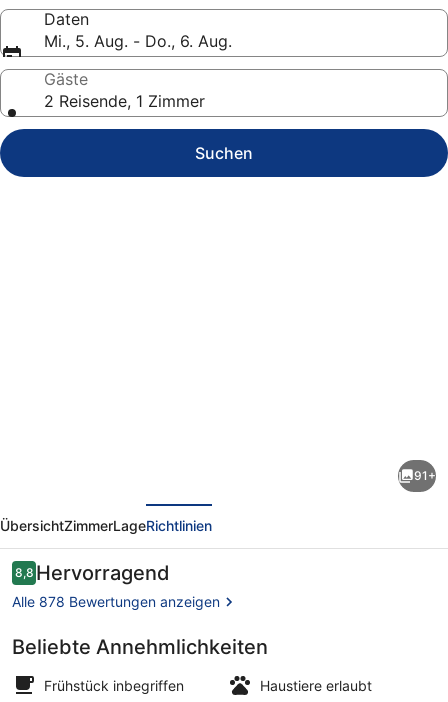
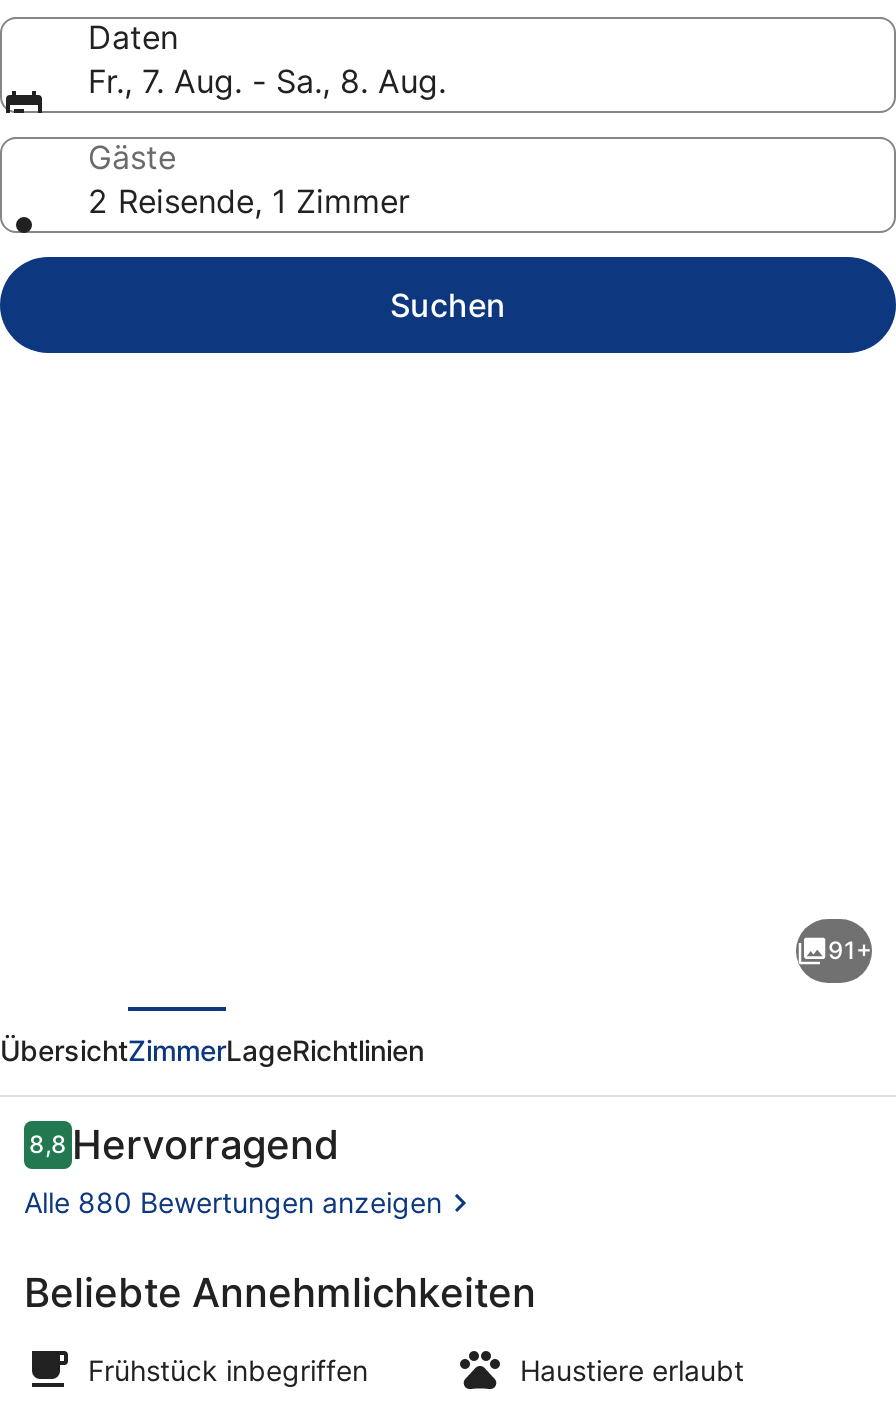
- Mi., 5. Aug. - Do., 6. Aug.
+ Fr., 7. Aug. - Sa., 8. Aug.

- Alle 878 Bewertungen anzeigen
+ Alle 880 Bewertungen anzeigen
